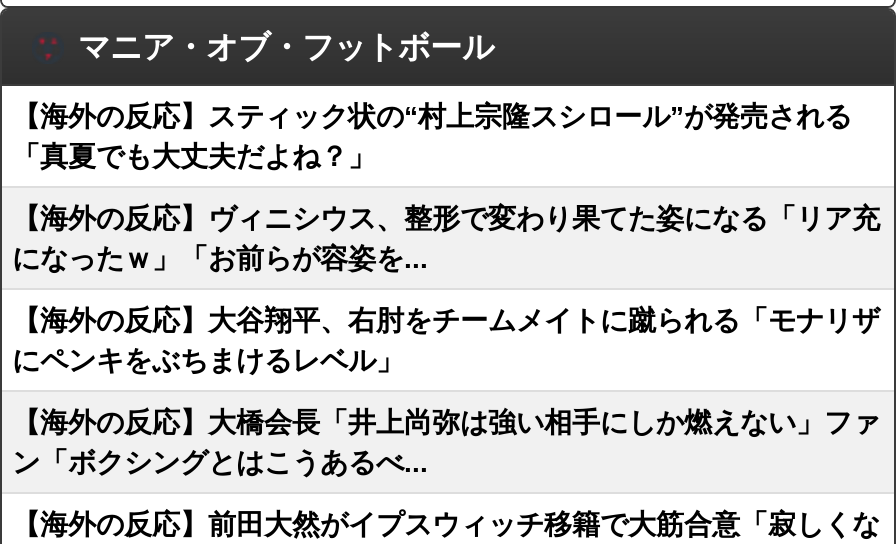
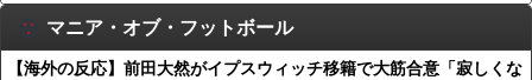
- 【海外の反応】スティック状の“村上宗隆スシロール”が発売される
- 「真夏でも大丈夫だよね？」
- 【海外の反応】ヴィニシウス、整形で変わり果てた姿になる「リア充
- になったｗ」「お前らが容姿を...
- 【海外の反応】大谷翔平、右肘をチームメイトに蹴られる「モナリザ
- にペンキをぶちまけるレベル」
- 【海外の反応】大橋会長「井上尚弥は強い相手にしか燃えない」ファ
- ン「ボクシングとはこうあるべ...
